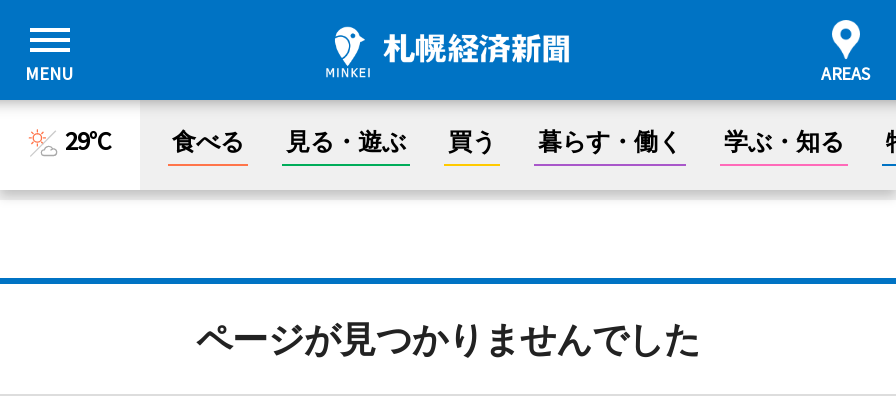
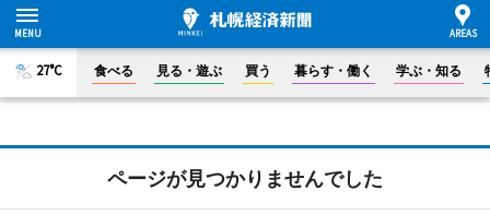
- 29°C
+ 27°C
